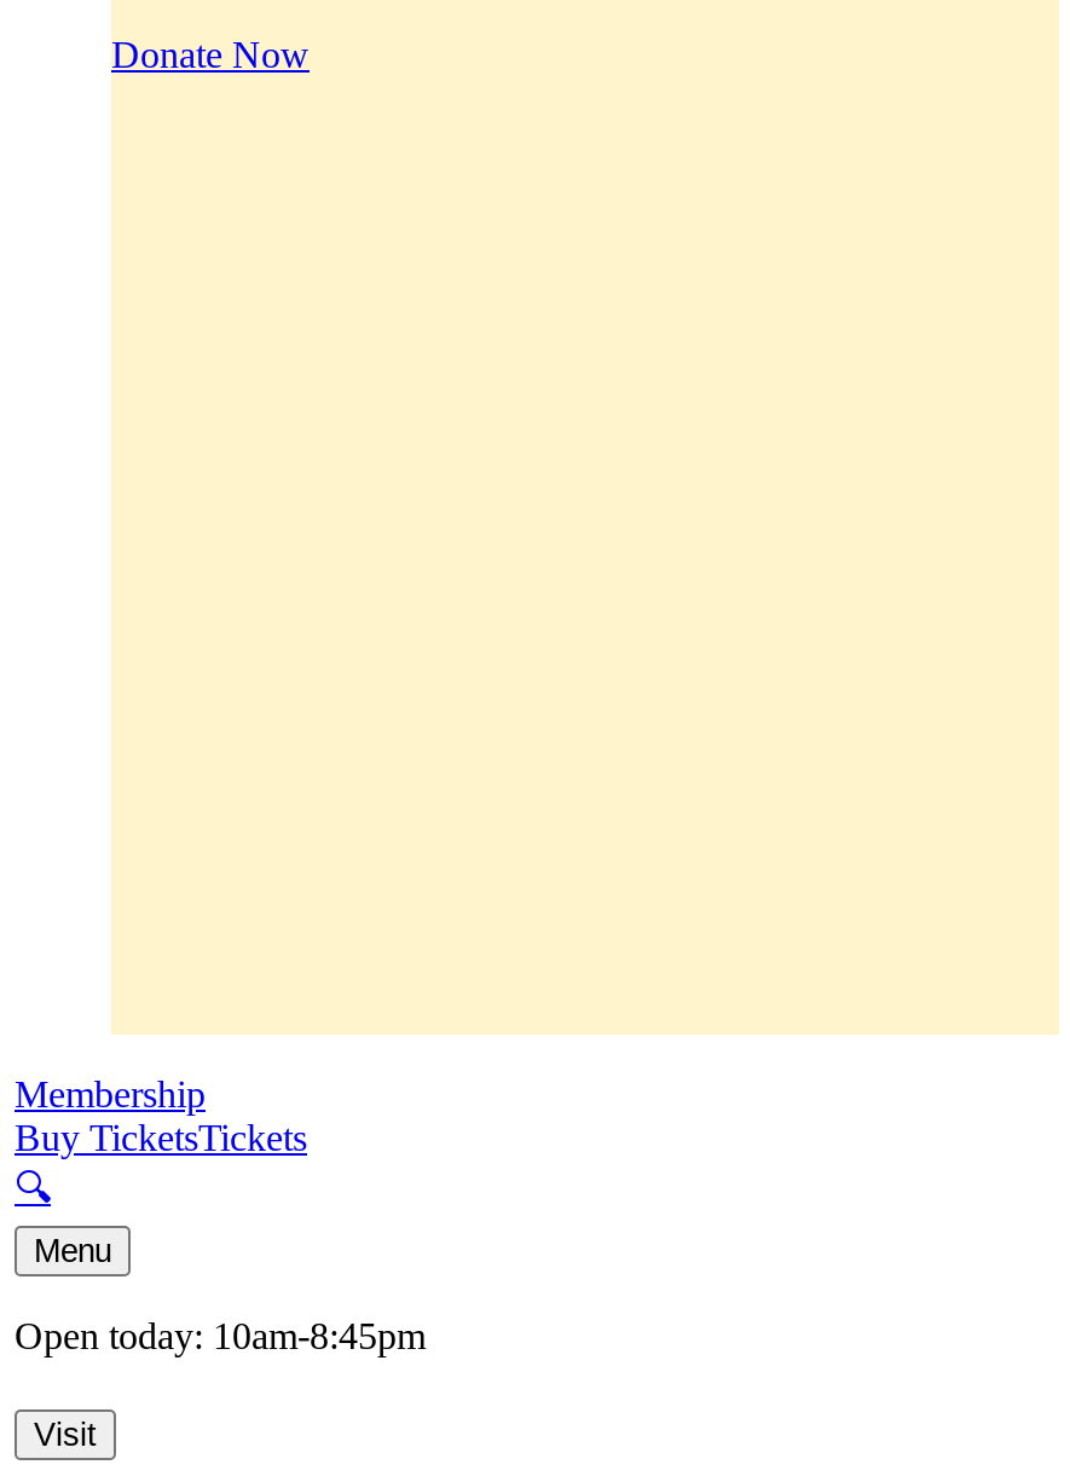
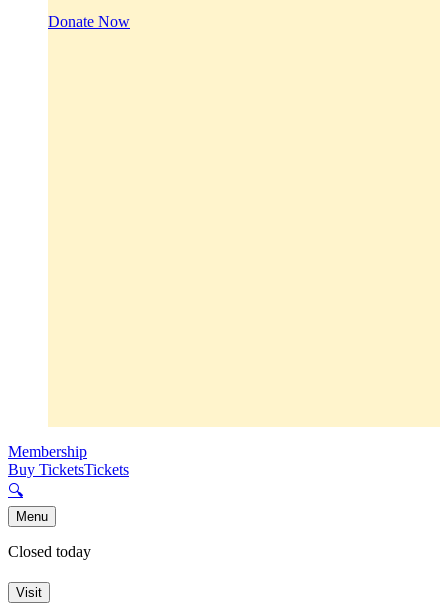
- Open today: 10am-8:45pm
+ Closed today
